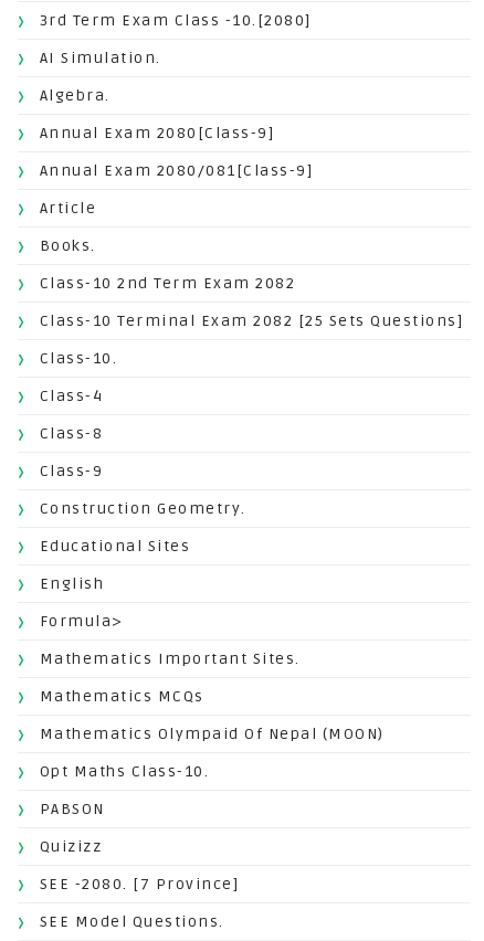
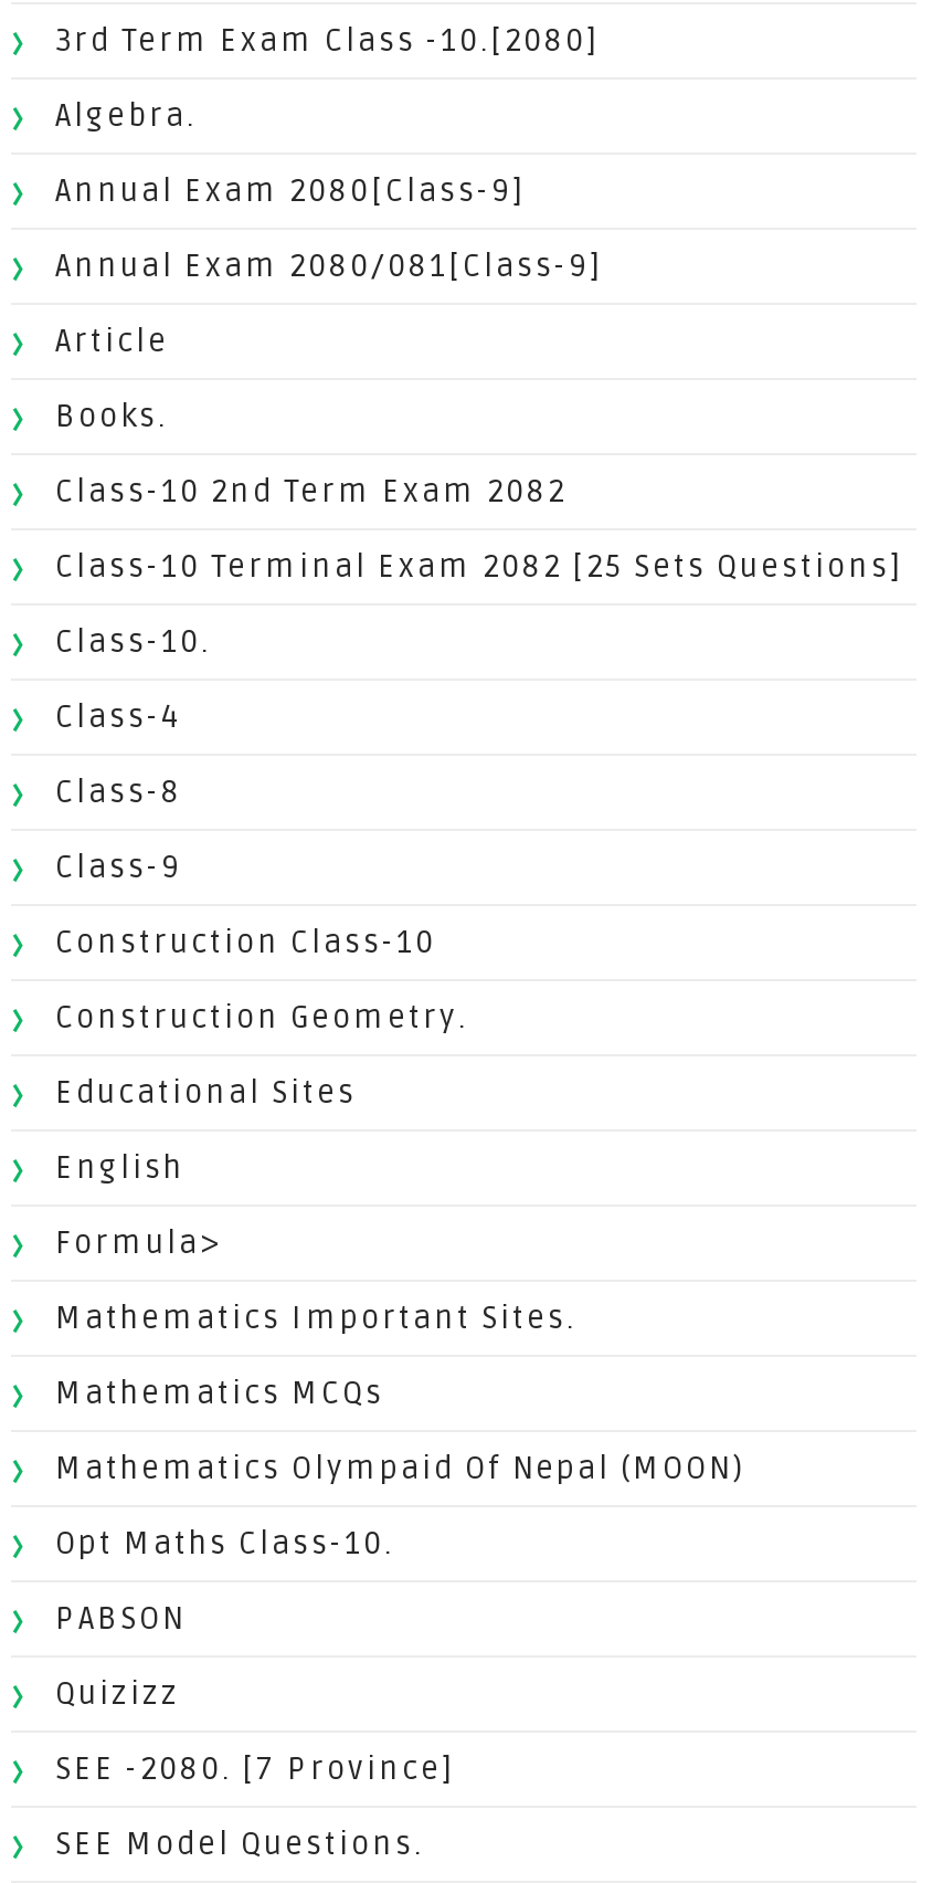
- AI Simulation.

moved up: Algebra. | Annual Exam 2080[Class-9] | Annual Exam 2080/081[Class-9] | ... | Class-8 | Class-9

+ Construction Class-10
